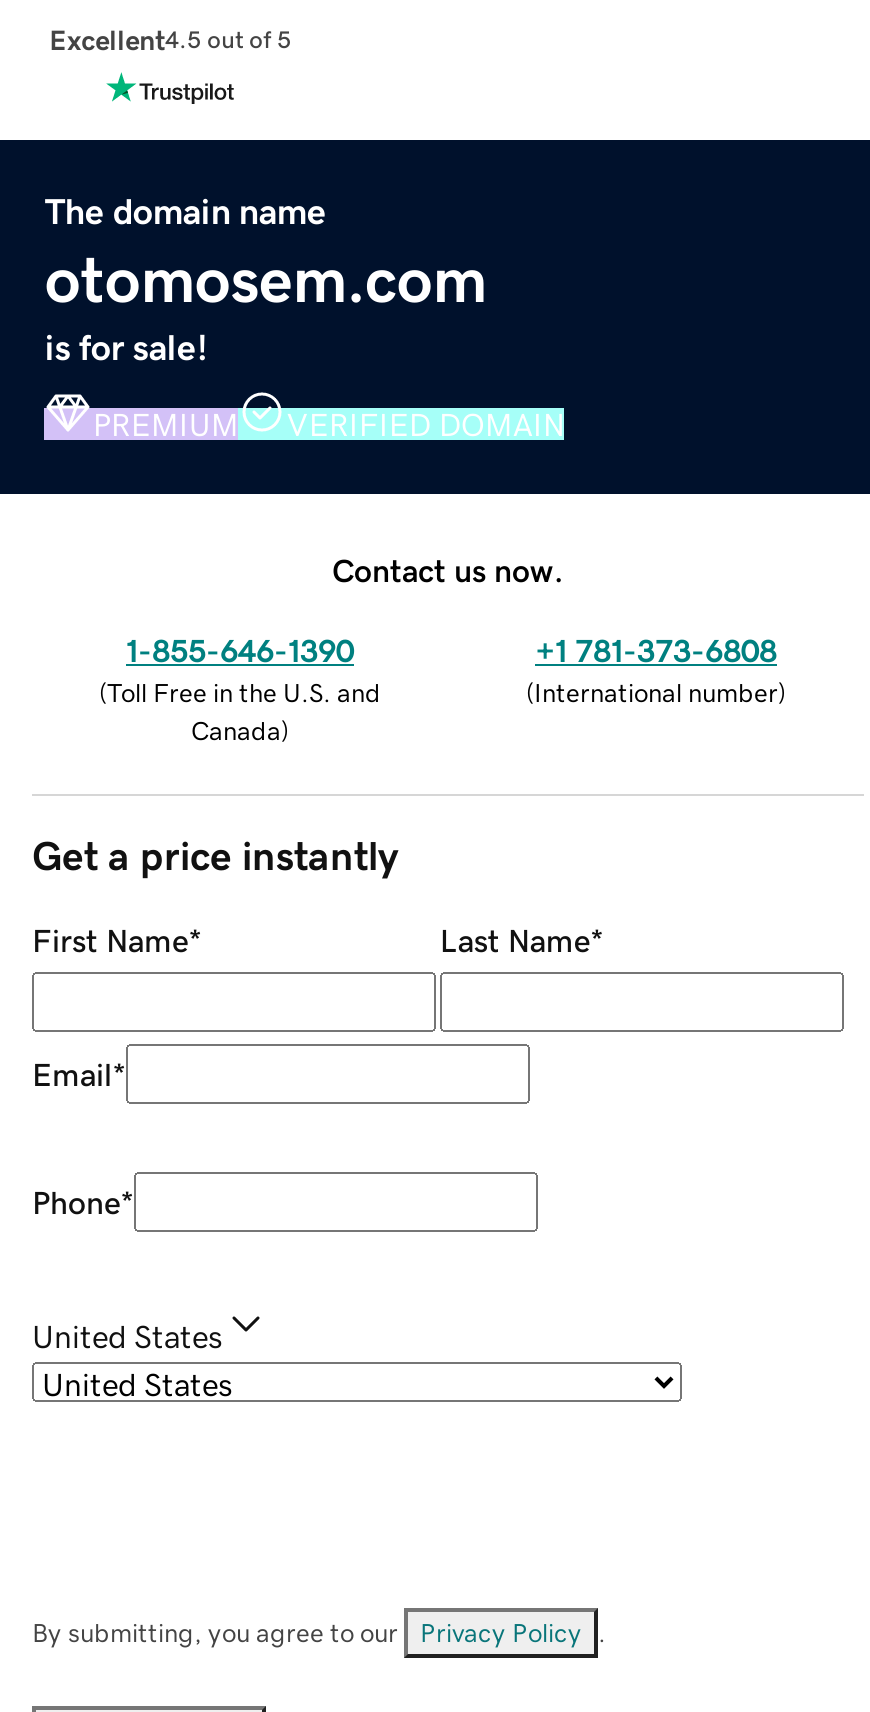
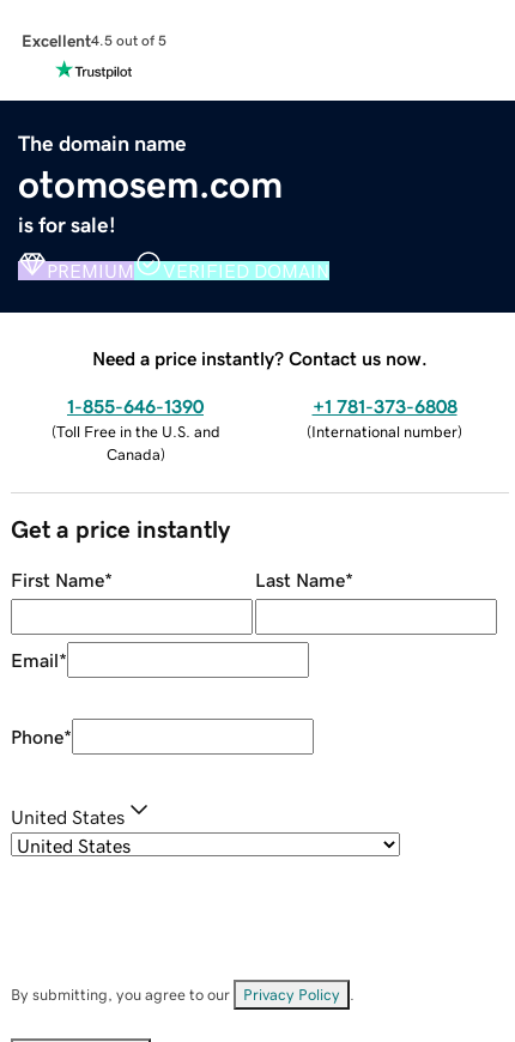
- Contact us now.
+ Need a price instantly? Contact us now.
